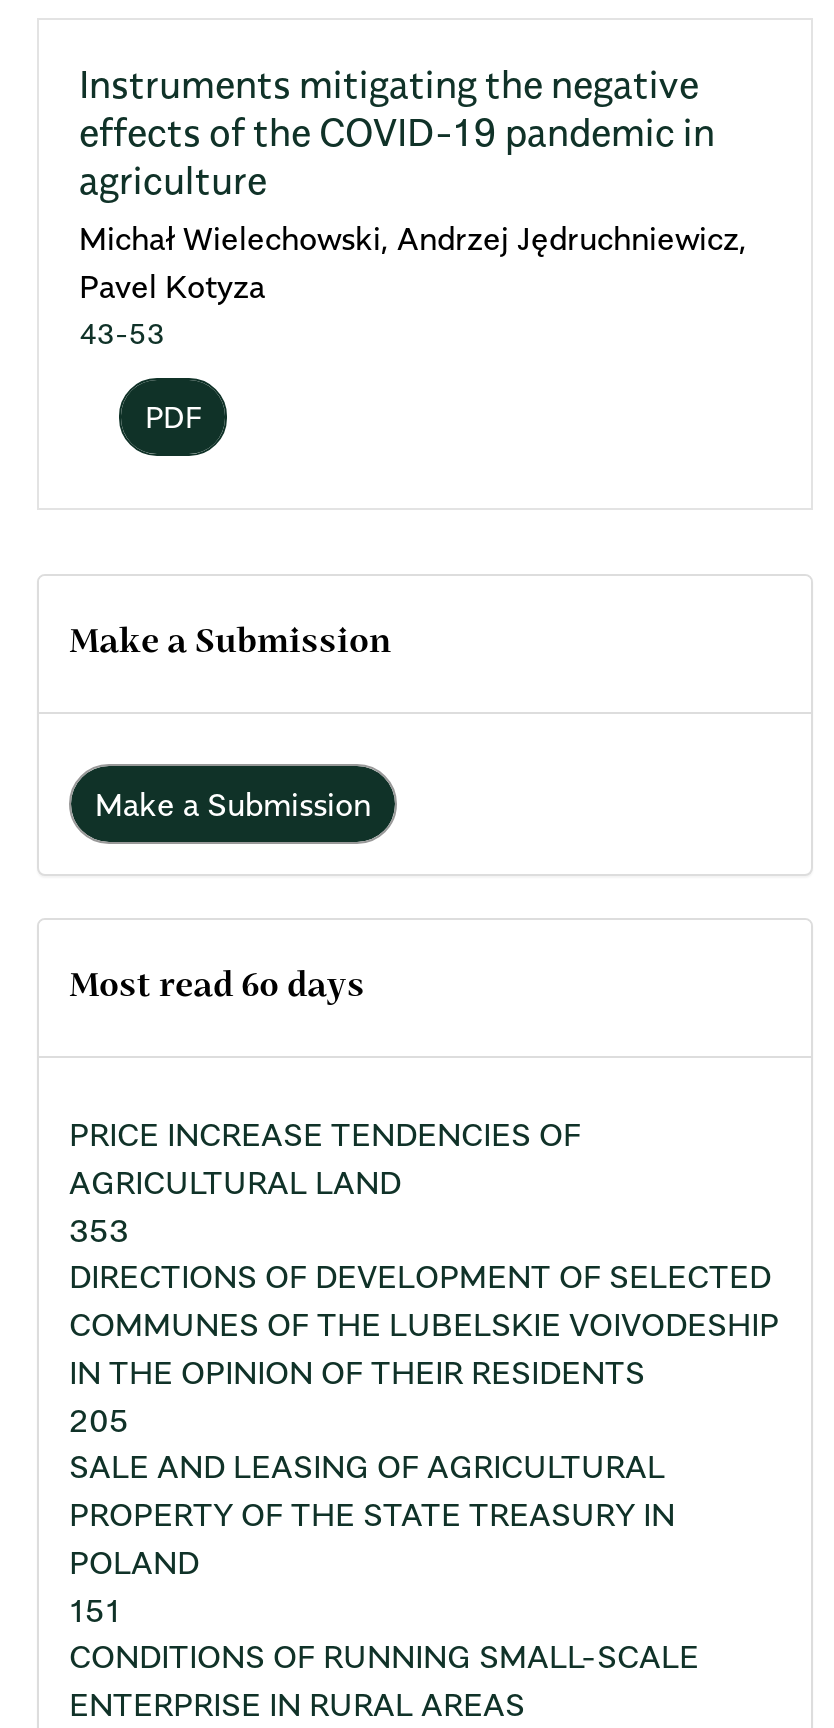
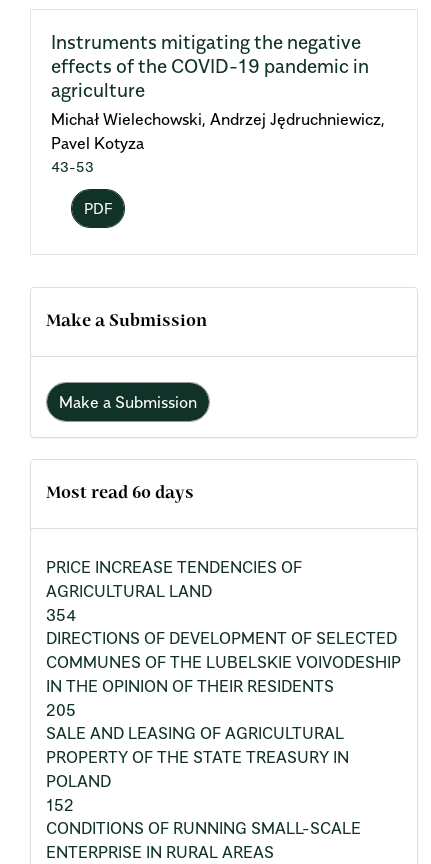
- 353
+ 354

- 151
+ 152
